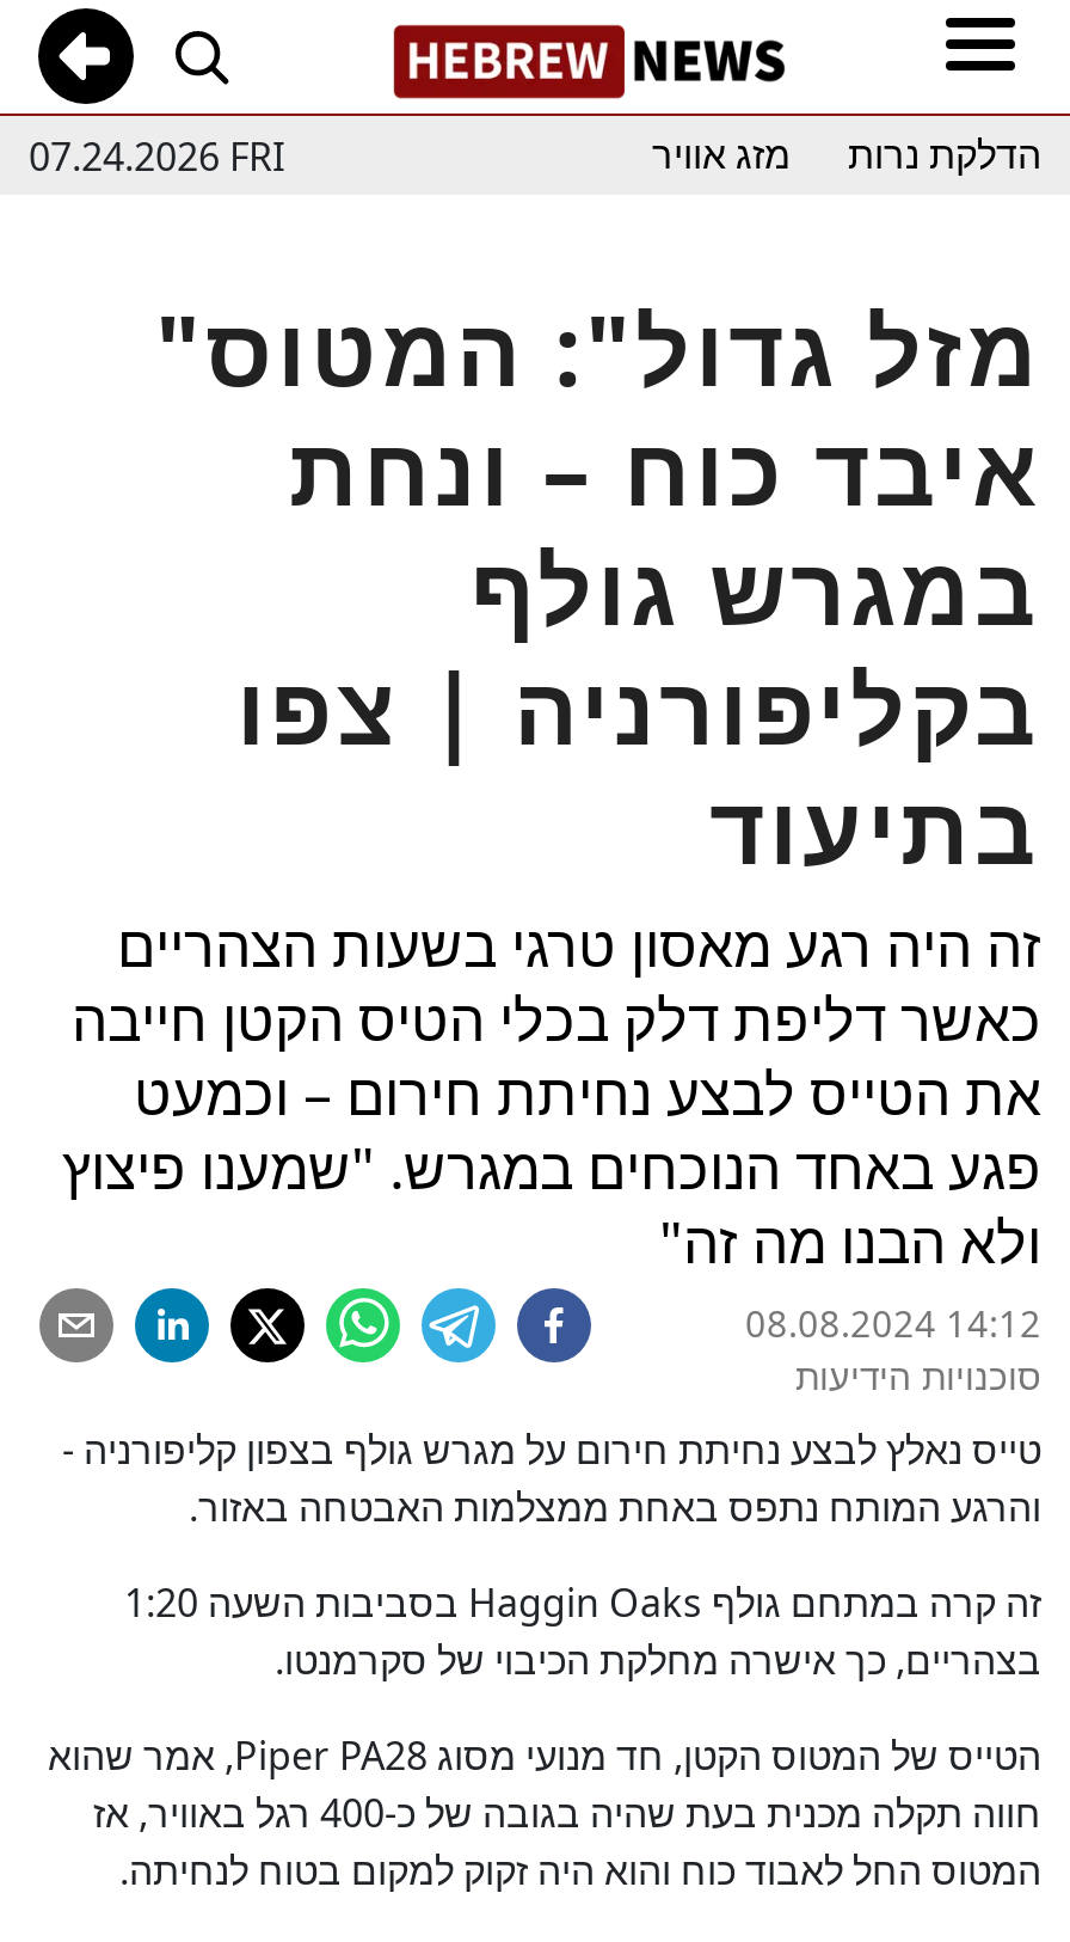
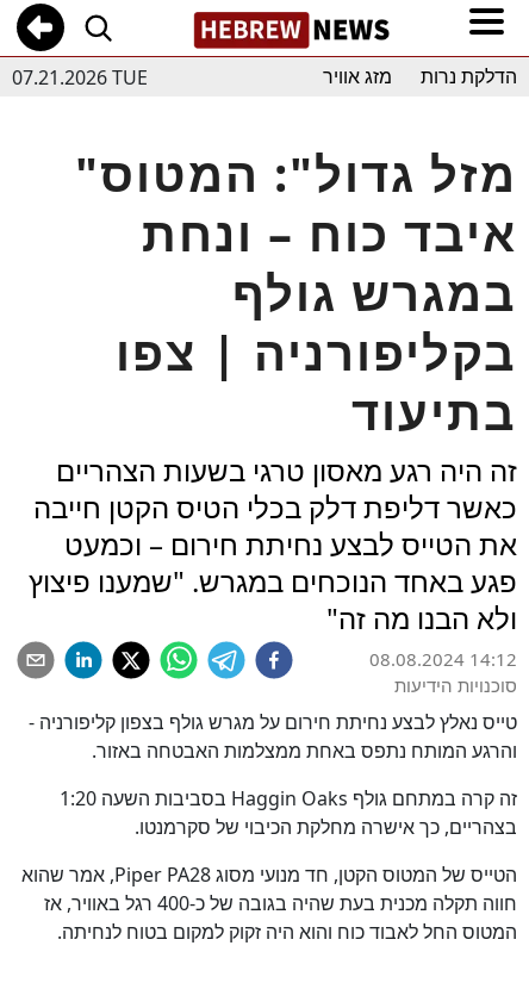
- 07.24.2026 FRI
+ 07.21.2026 TUE
